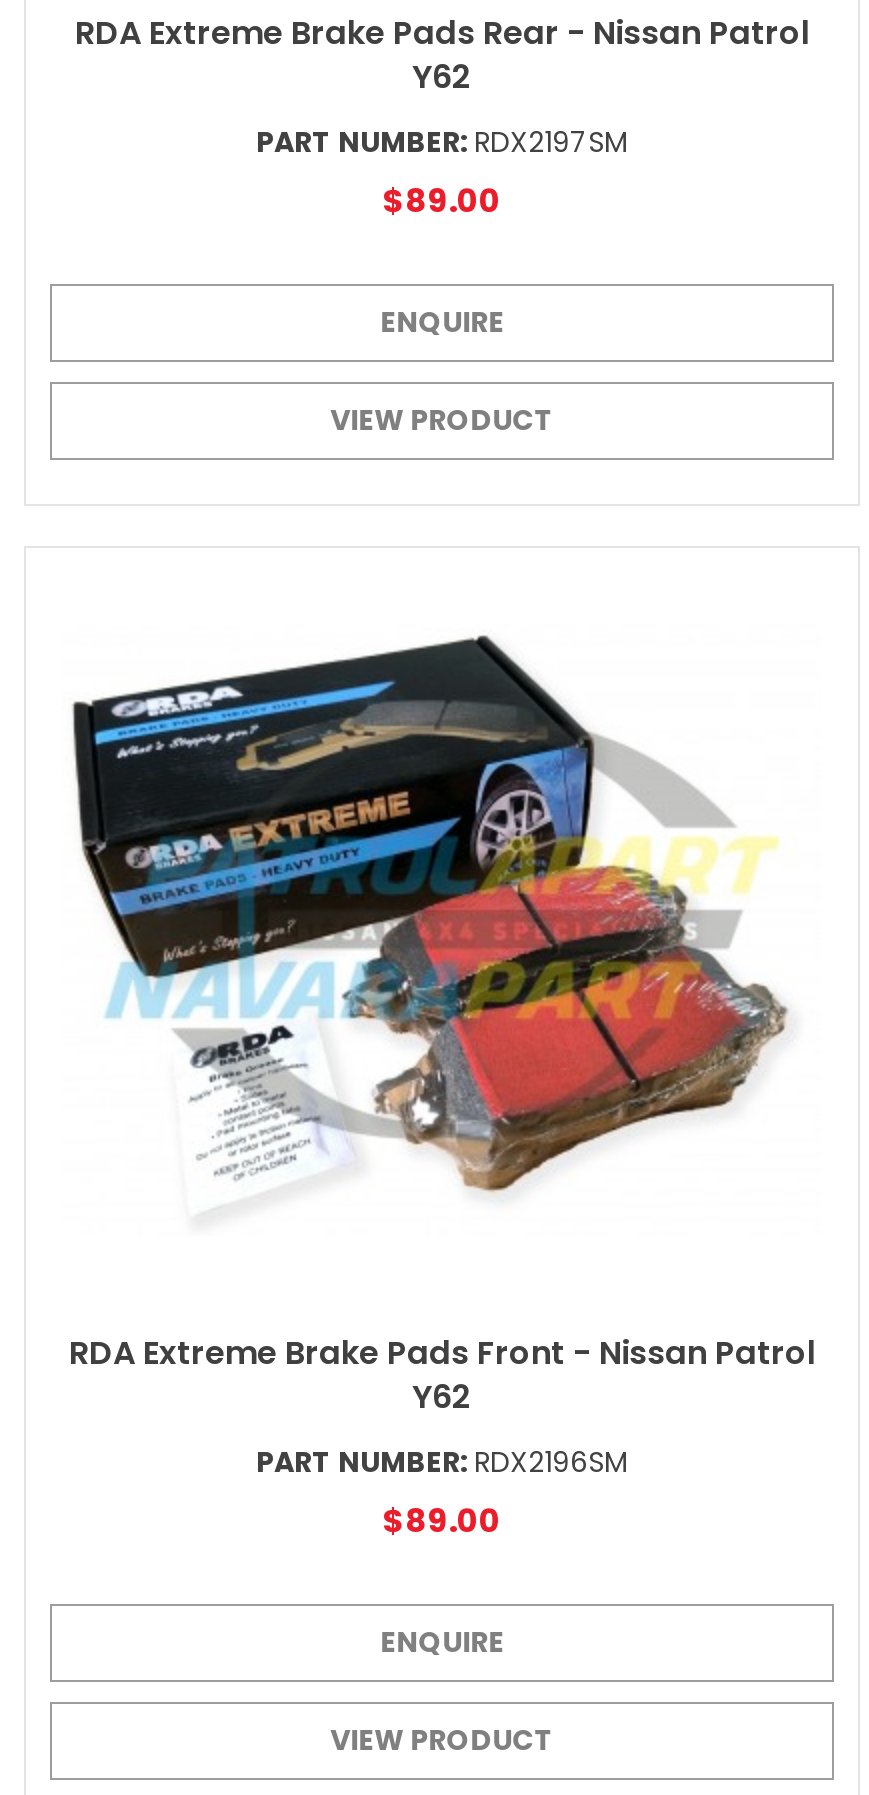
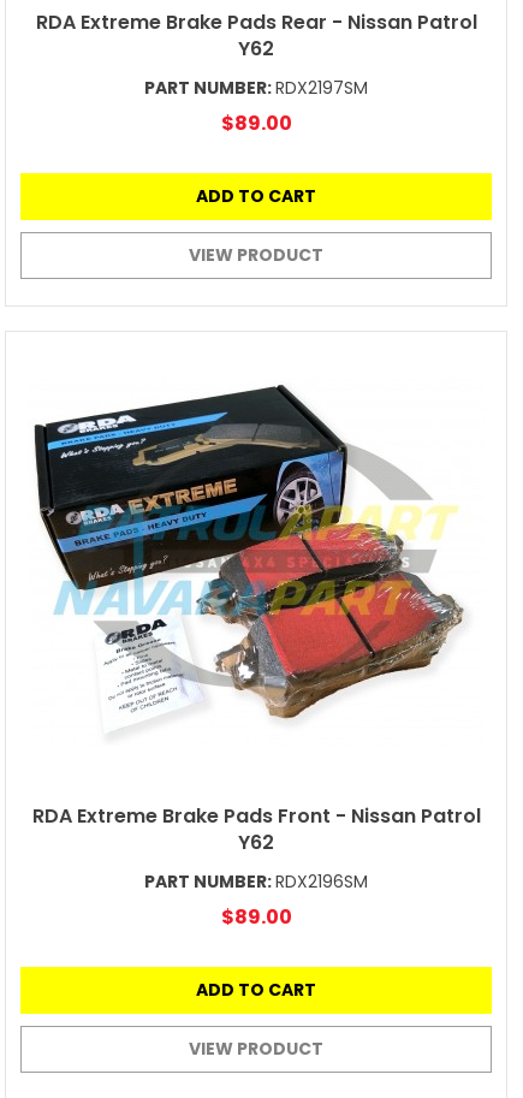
- ENQUIRE
+ ADD TO CART

- ENQUIRE
+ ADD TO CART
